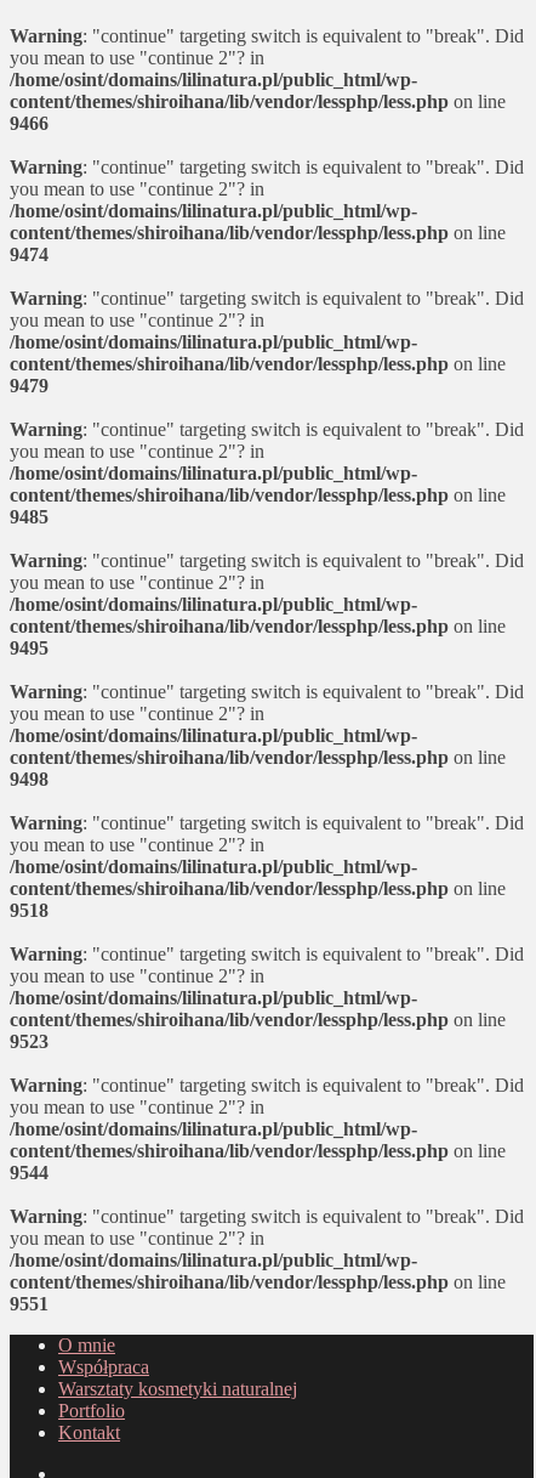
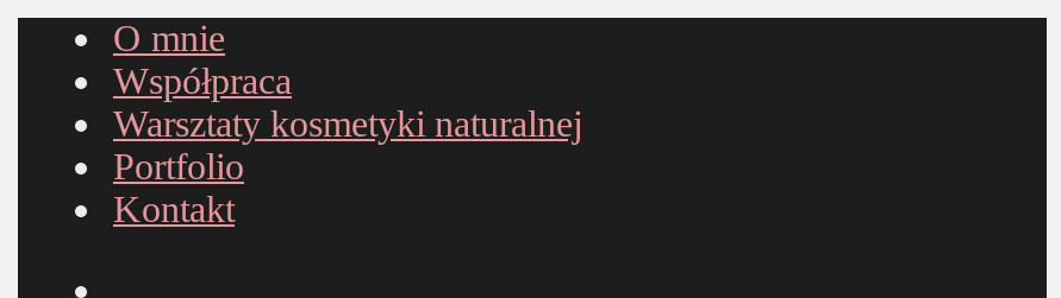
- Warning: "continue" targeting switch is equivalent to "break". Did
- you mean to use "continue 2"? in
- /home/osint/domains/lilinatura.pl/public_html/wp-
- content/themes/shiroihana/lib/vendor/lessphp/less.php on line
- 9466
- Warning: "continue" targeting switch is equivalent to "break". Did
- you mean to use "continue 2"? in
- /home/osint/domains/lilinatura.pl/public_html/wp-
- content/themes/shiroihana/lib/vendor/lessphp/less.php on line
- 9474
- Warning: "continue" targeting switch is equivalent to "break". Did
- you mean to use "continue 2"? in
- /home/osint/domains/lilinatura.pl/public_html/wp-
- content/themes/shiroihana/lib/vendor/lessphp/less.php on line
- 9479
- Warning: "continue" targeting switch is equivalent to "break". Did
- you mean to use "continue 2"? in
- /home/osint/domains/lilinatura.pl/public_html/wp-
- content/themes/shiroihana/lib/vendor/lessphp/less.php on line
- 9485
- Warning: "continue" targeting switch is equivalent to "break". Did
- you mean to use "continue 2"? in
- /home/osint/domains/lilinatura.pl/public_html/wp-
- content/themes/shiroihana/lib/vendor/lessphp/less.php on line
- 9495
- Warning: "continue" targeting switch is equivalent to "break". Did
- you mean to use "continue 2"? in
- /home/osint/domains/lilinatura.pl/public_html/wp-
- content/themes/shiroihana/lib/vendor/lessphp/less.php on line
- 9498
- Warning: "continue" targeting switch is equivalent to "break". Did
- you mean to use "continue 2"? in
- /home/osint/domains/lilinatura.pl/public_html/wp-
- content/themes/shiroihana/lib/vendor/lessphp/less.php on line
- 9518
- Warning: "continue" targeting switch is equivalent to "break". Did
- you mean to use "continue 2"? in
- /home/osint/domains/lilinatura.pl/public_html/wp-
- content/themes/shiroihana/lib/vendor/lessphp/less.php on line
- 9523
- Warning: "continue" targeting switch is equivalent to "break". Did
- you mean to use "continue 2"? in
- /home/osint/domains/lilinatura.pl/public_html/wp-
- content/themes/shiroihana/lib/vendor/lessphp/less.php on line
- 9544
- Warning: "continue" targeting switch is equivalent to "break". Did
- you mean to use "continue 2"? in
- /home/osint/domains/lilinatura.pl/public_html/wp-
- content/themes/shiroihana/lib/vendor/lessphp/less.php on line
- 9551
